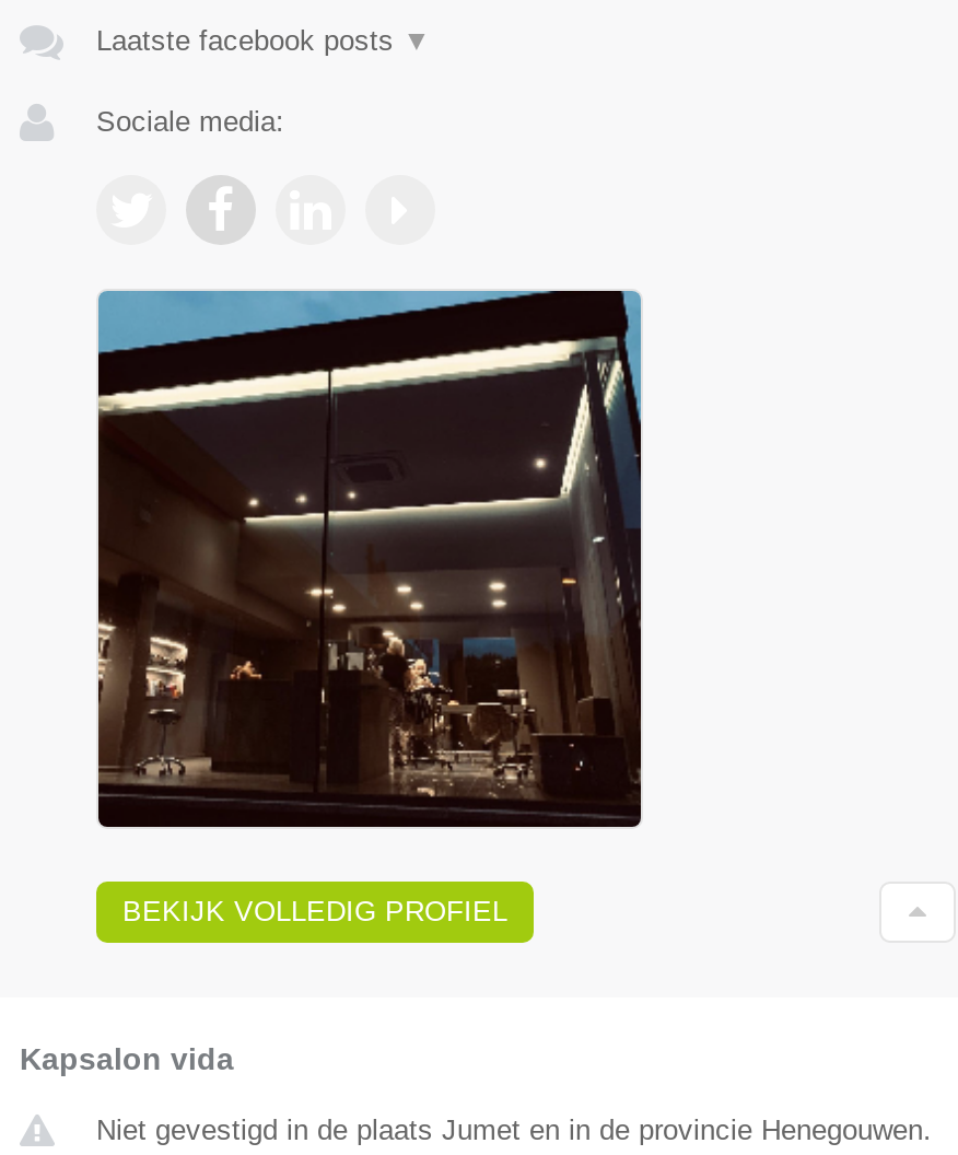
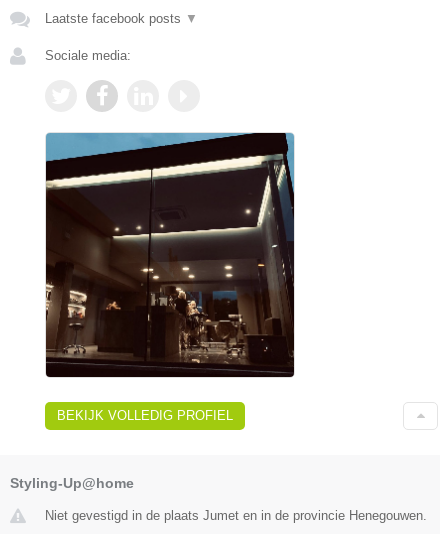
- Kapsalon vida
+ Styling-Up@home
